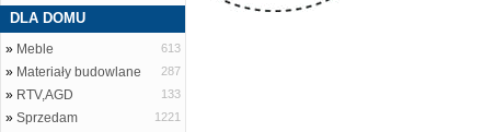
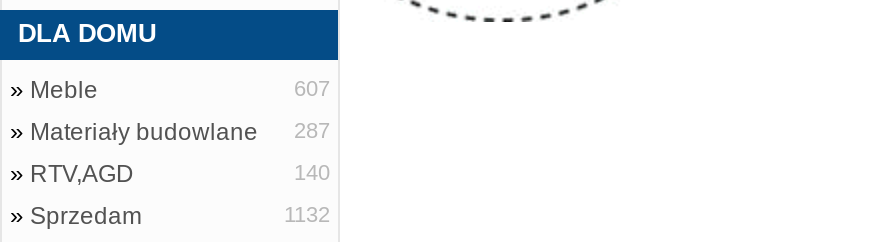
- 613
+ 607

- 133
+ 140

- 1221
+ 1132
